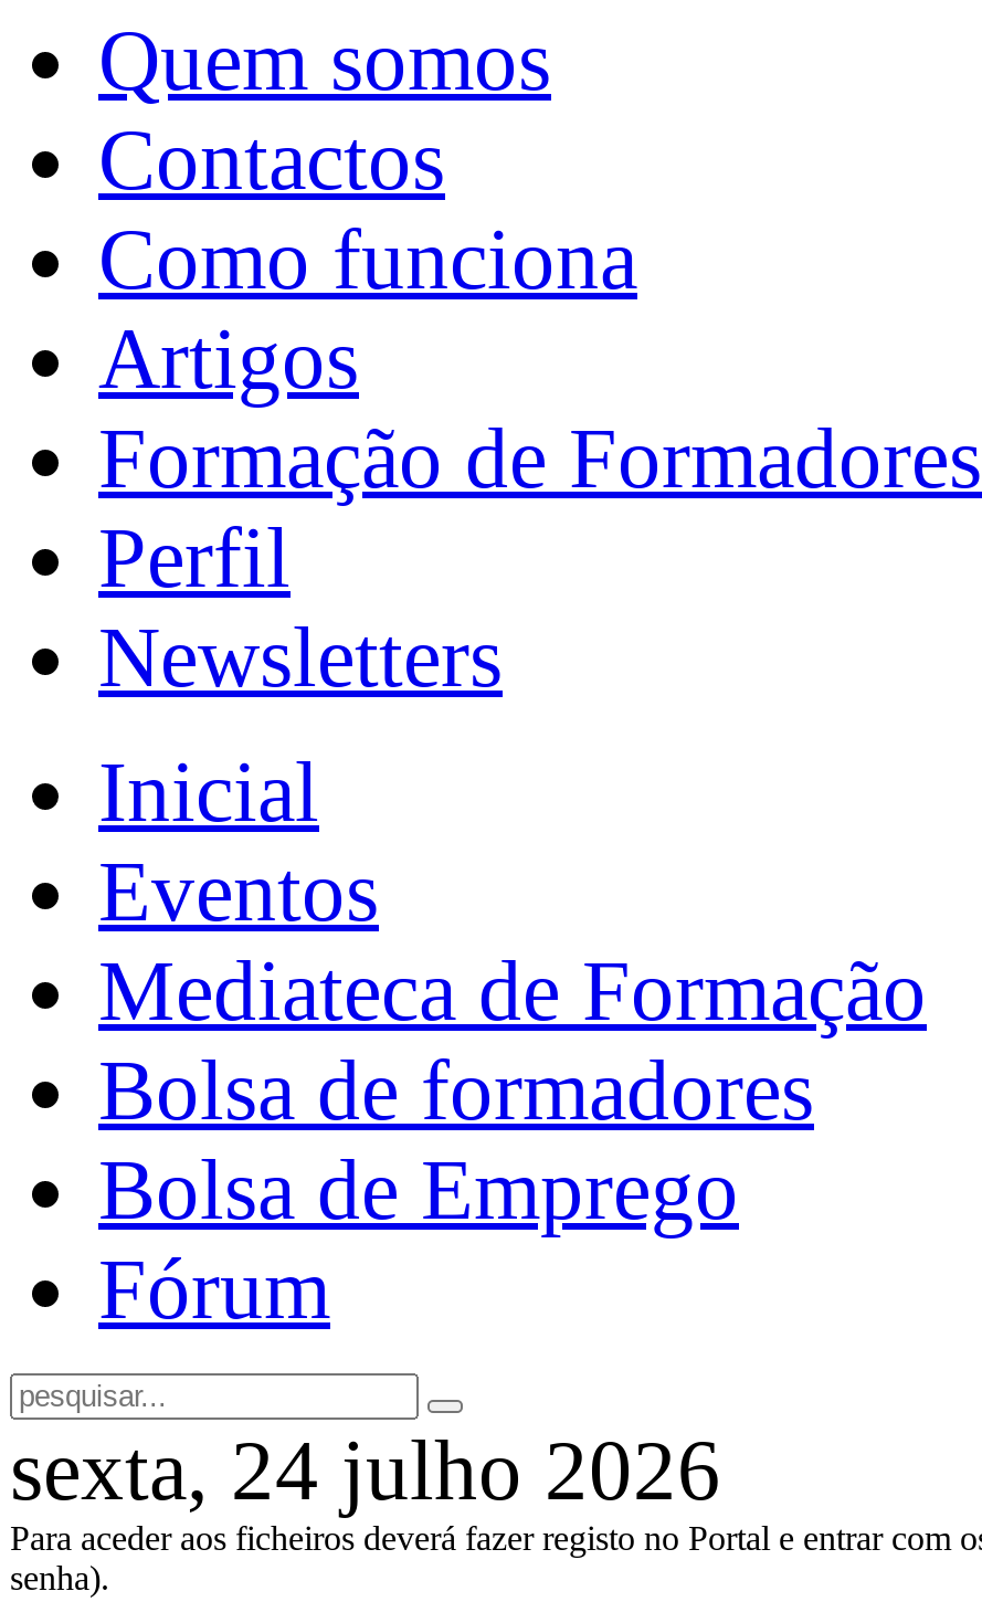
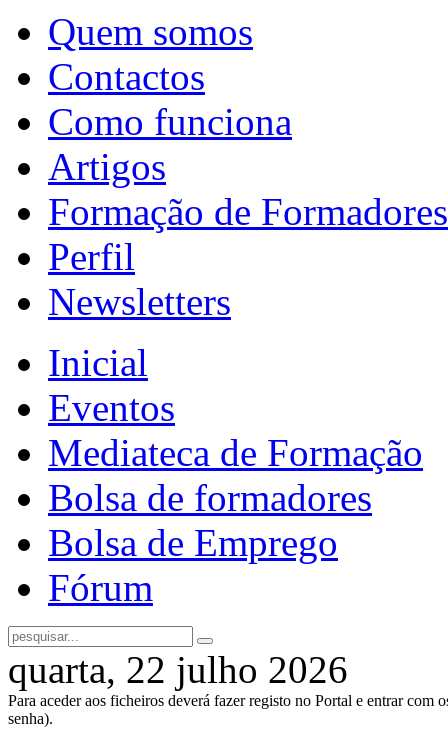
- sexta, 24 julho 2026
+ quarta, 22 julho 2026
